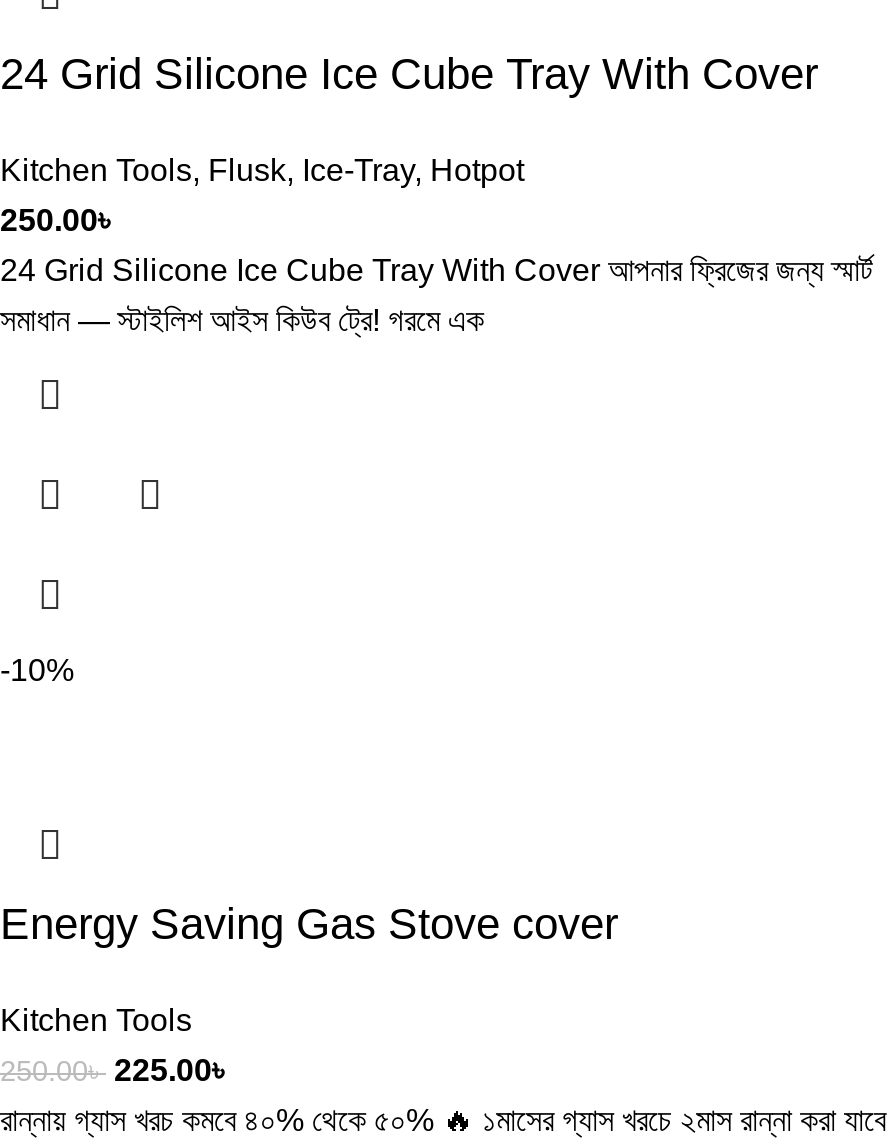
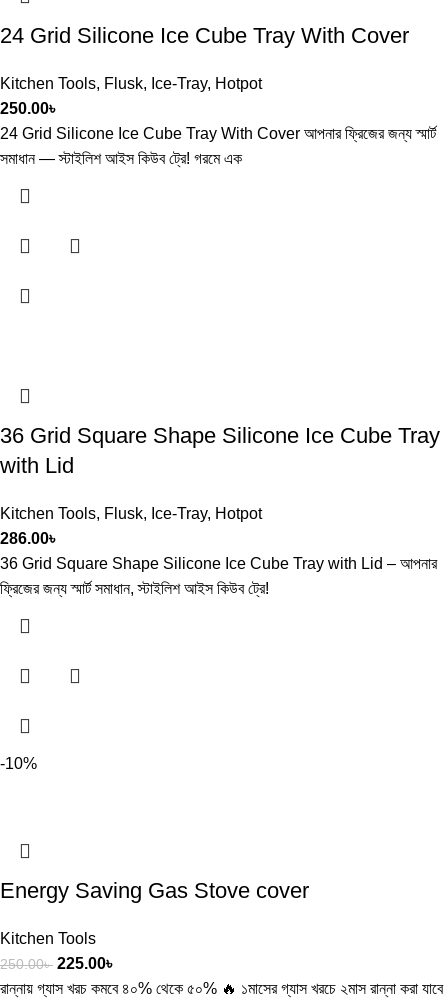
+ 36 Grid Square Shape Silicone Ice Cube Tray
+ with Lid
+ Kitchen Tools, Flusk, Ice-Tray, Hotpot
+ 286.00৳
+ 36 Grid Square Shape Silicone Ice Cube Tray with Lid – আপনার
+ ফ্রিজের জন্য স্মার্ট সমাধান, স্টাইলিশ আইস কিউব ট্রে!
